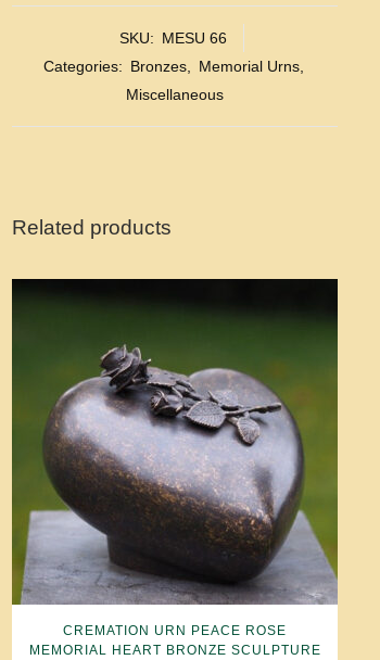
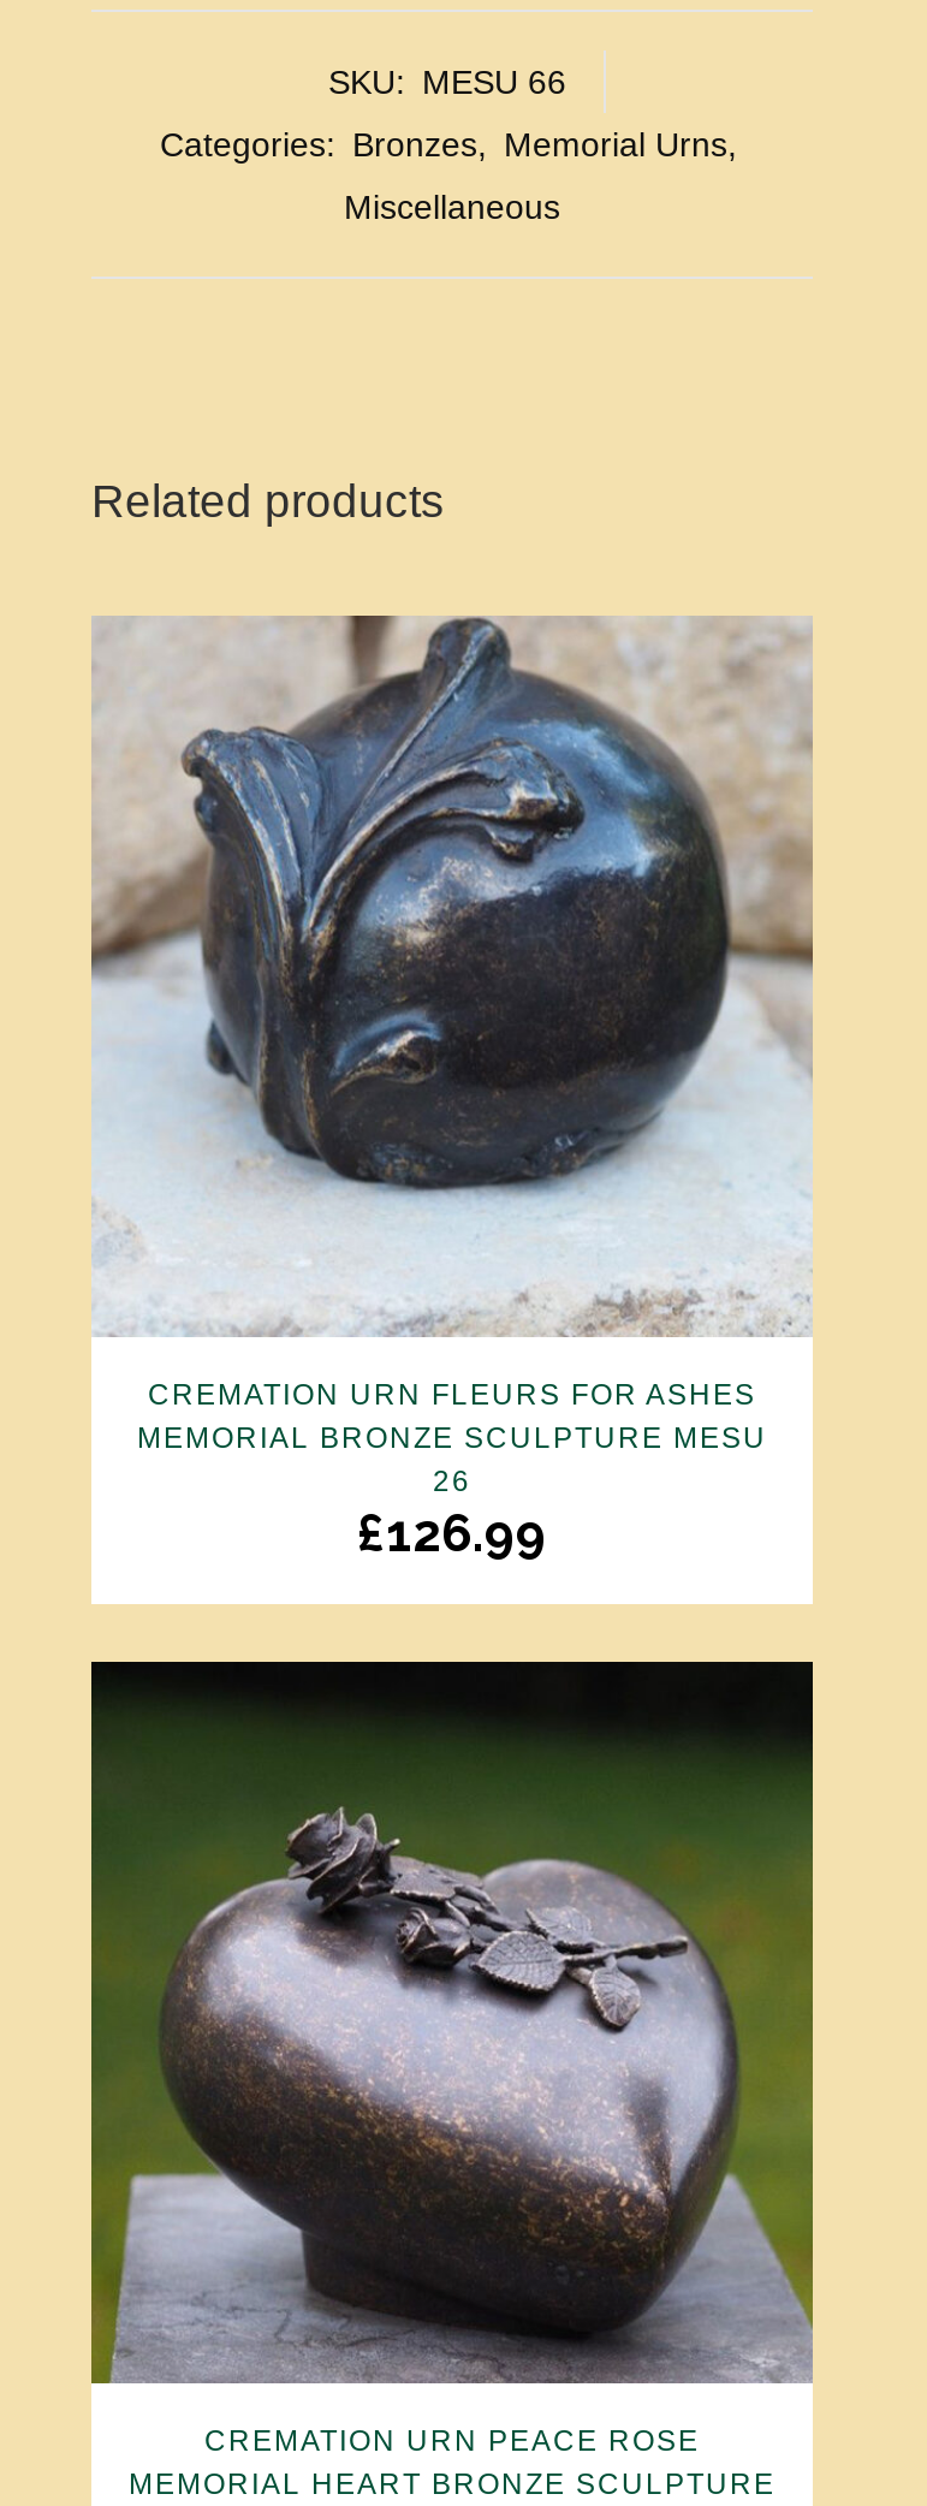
+ [image]
+ CREMATION URN FLEURS FOR ASHES
+ MEMORIAL BRONZE SCULPTURE MESU
+ 26
+ £126.99
